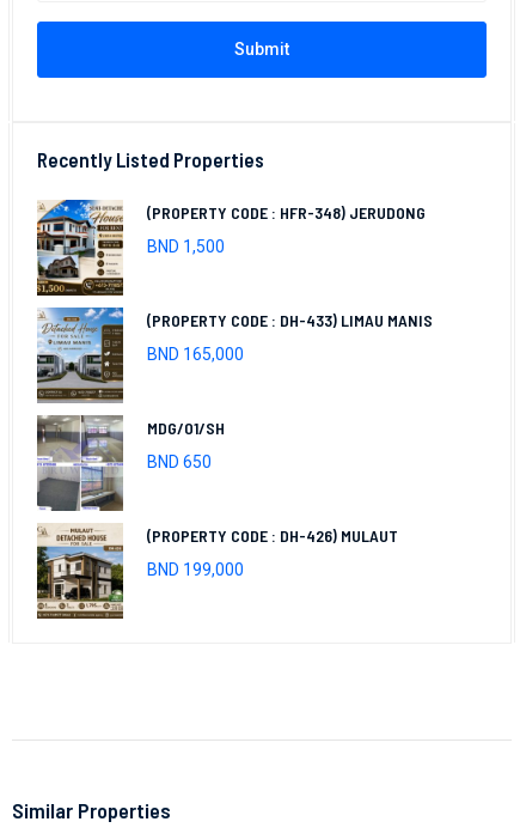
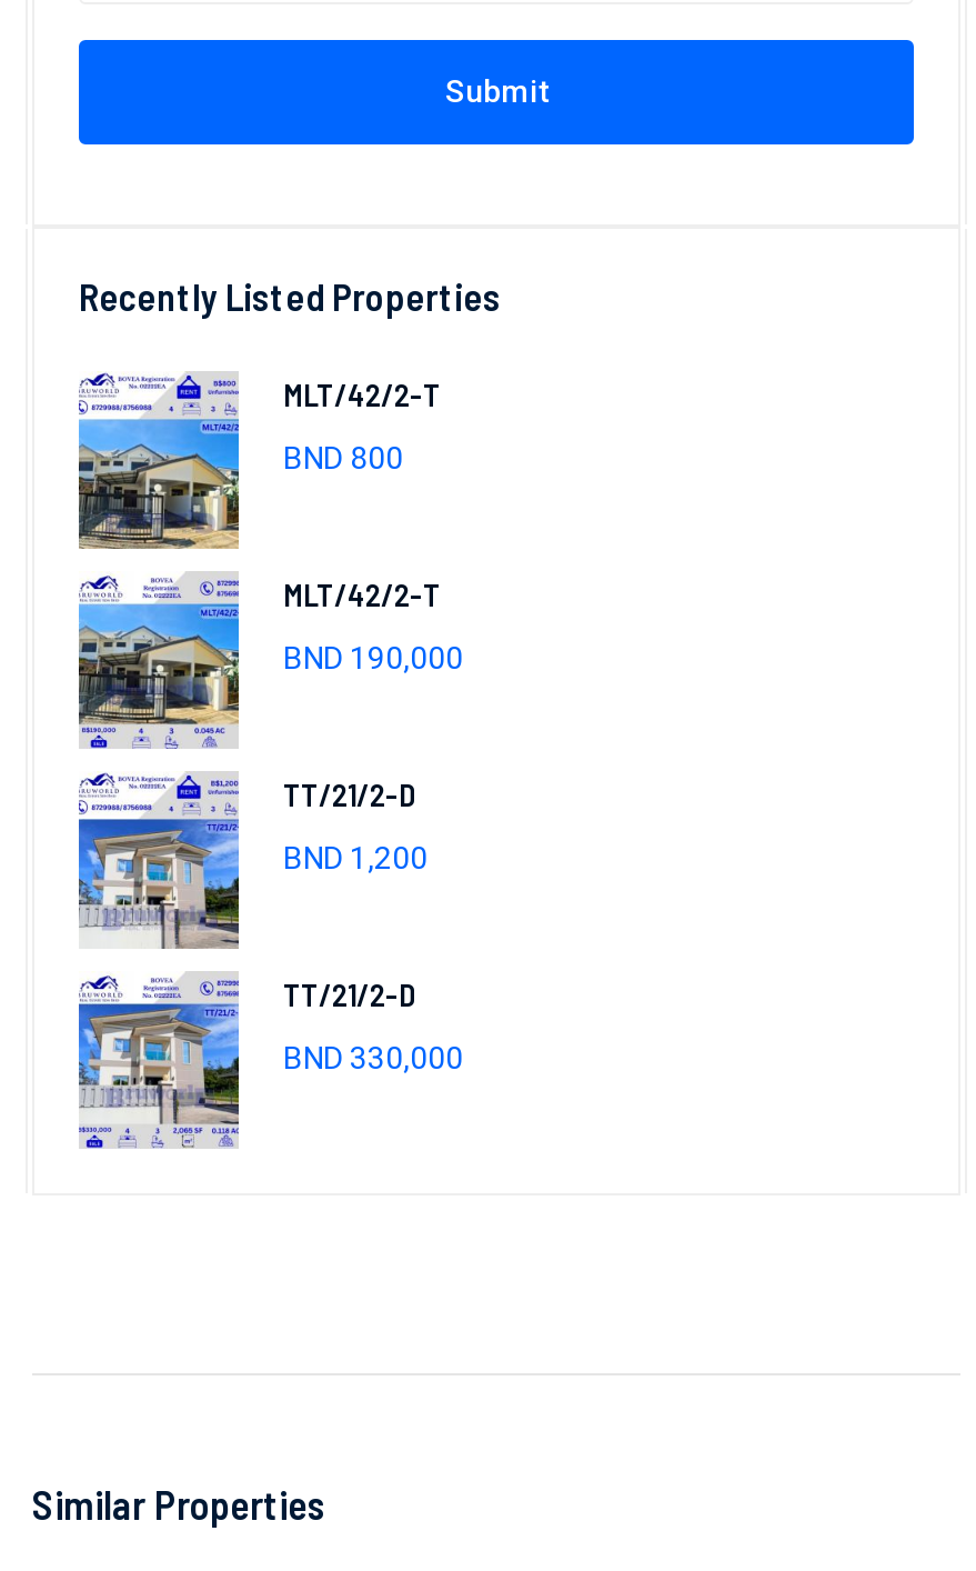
- [image]
- (PROPERTY CODE : HFR-348) JERUDONG
+ [image]
+ MLT/42/2-T

- BND 1,500
+ BND 800

- [image]
- (PROPERTY CODE : DH-433) LIMAU MANIS
+ [image]
+ MLT/42/2-T

- BND 165,000
+ BND 190,000

- [image]
- MDG/01/SH
+ [image]
+ TT/21/2-D

- BND 650
+ BND 1,200

- [image]
- (PROPERTY CODE : DH-426) MULAUT
+ [image]
+ TT/21/2-D

- BND 199,000
+ BND 330,000
